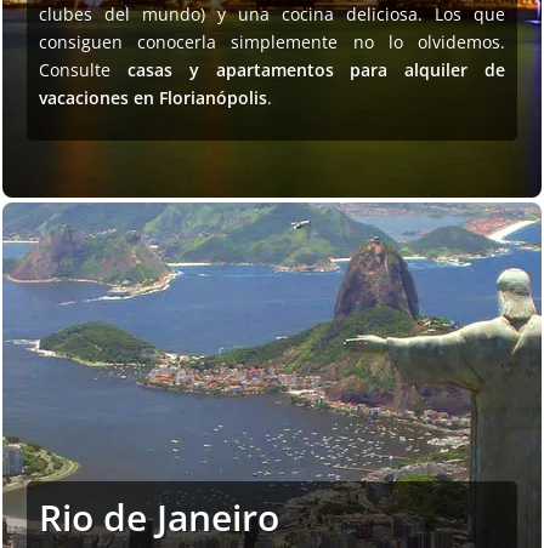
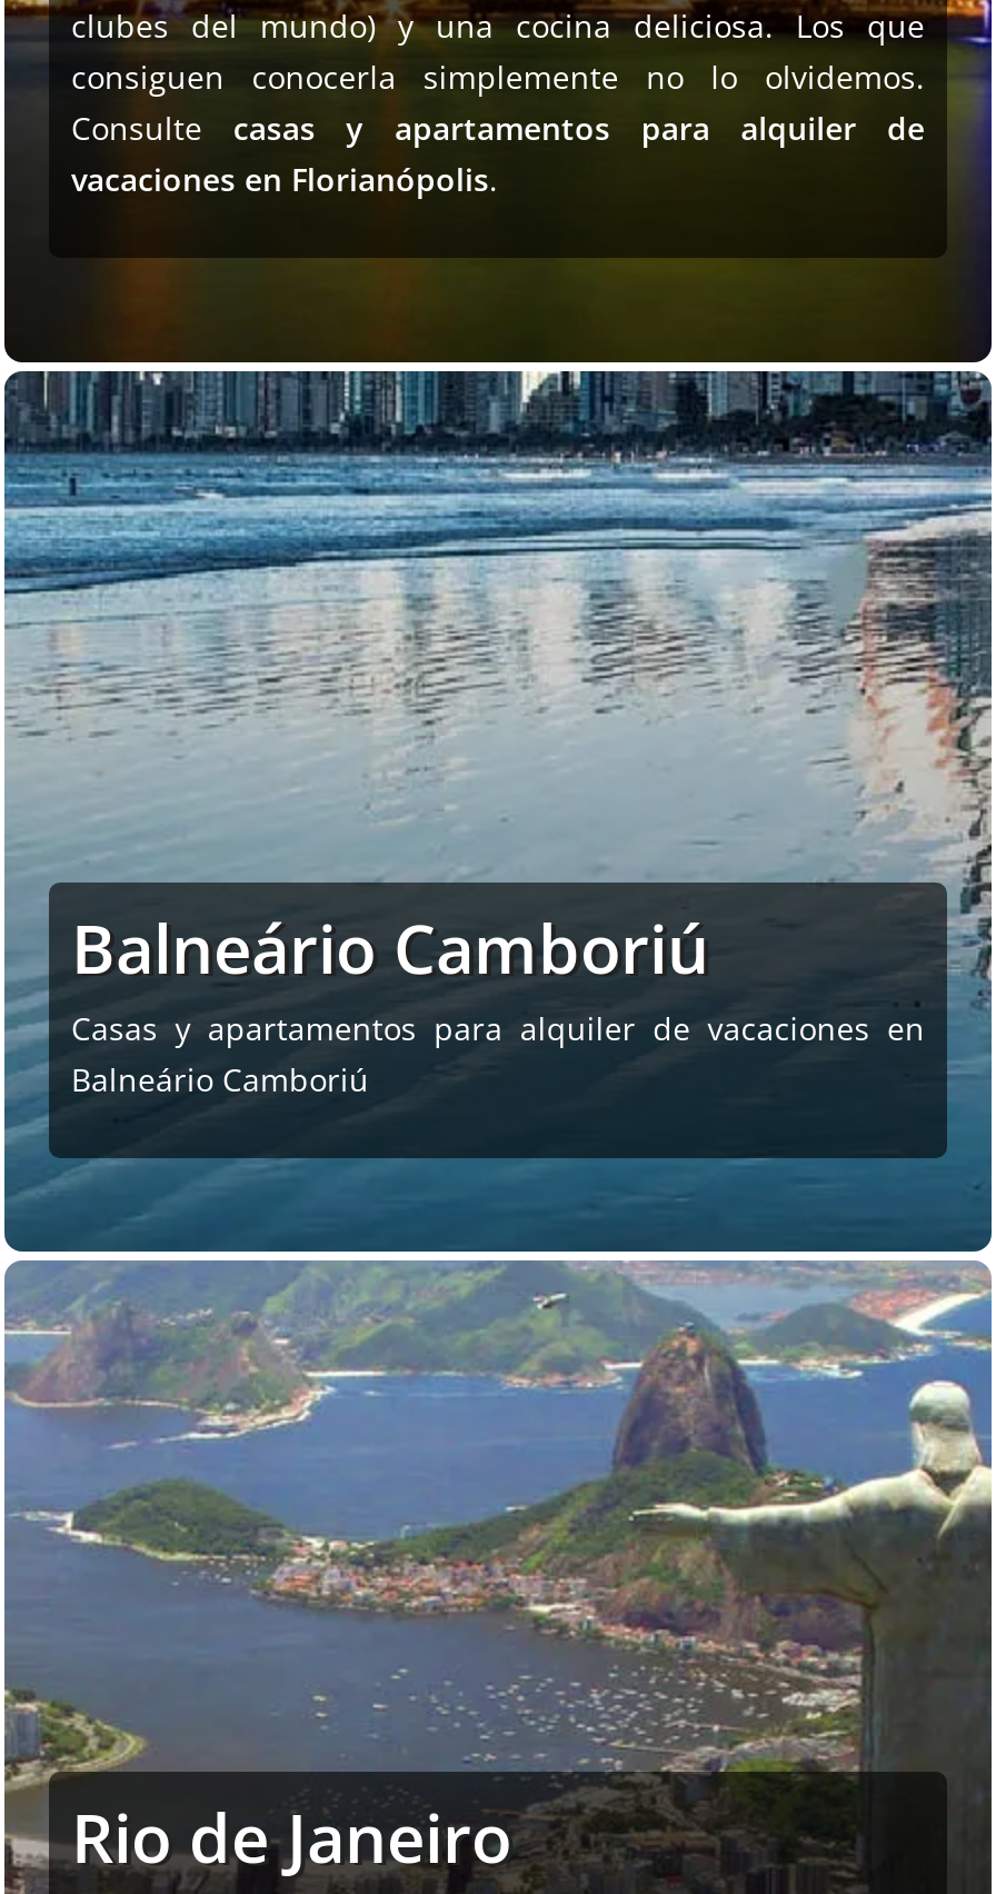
+ [image]
+ Balneário Camboriú
+ Casas y apartamentos para alquiler de vacaciones en
+ Balneário Camboriú
